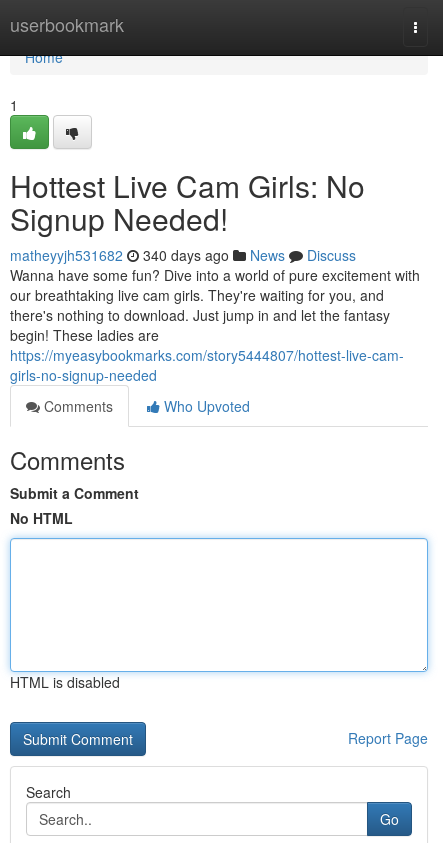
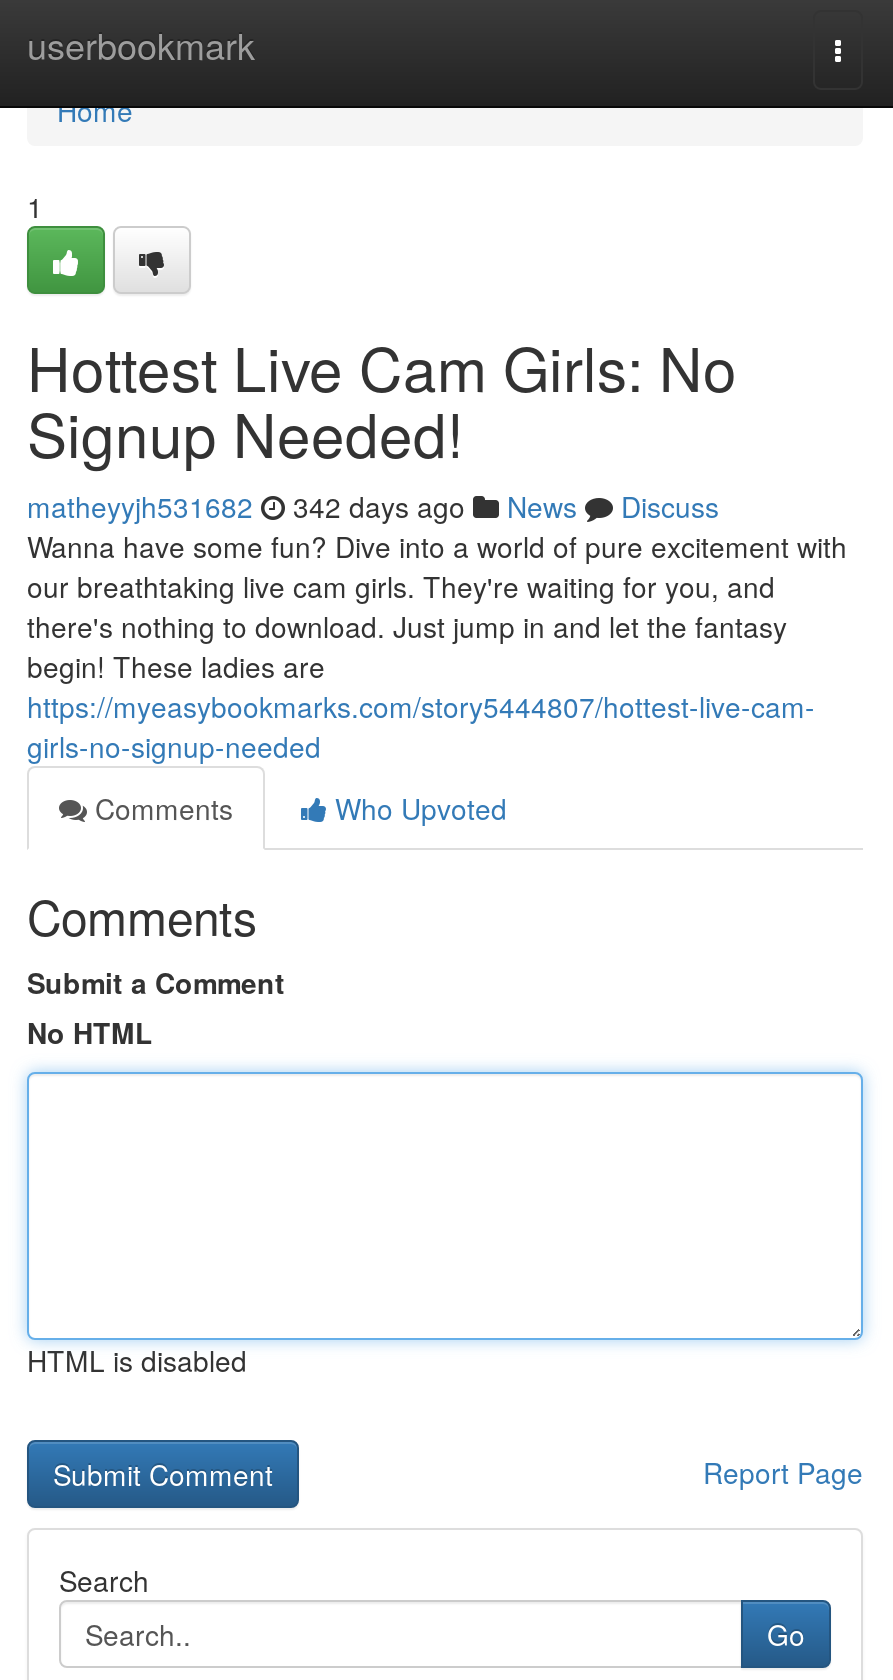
- matheyyjh531682 340 days ago News Discuss
+ matheyyjh531682 342 days ago News Discuss
